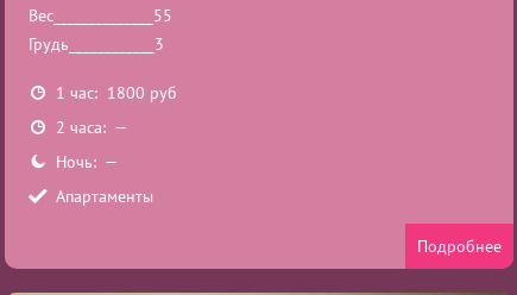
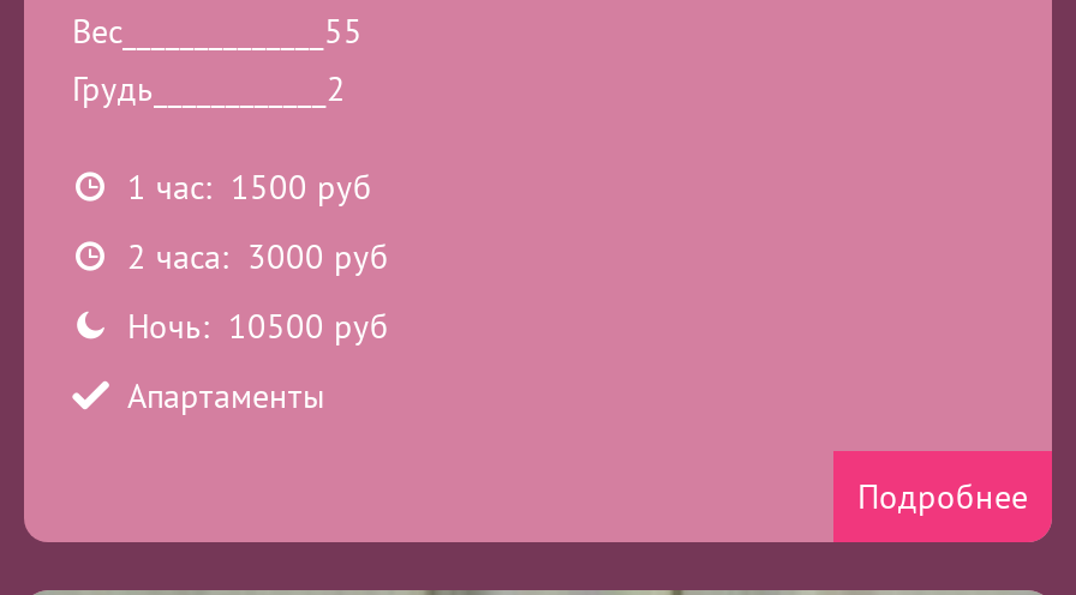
- Грудь____________ 3
+ Грудь____________ 2

- 1 час: 1800 руб
+ 1 час: 1500 руб

- 2 часа: —
+ 2 часа: 3000 руб

- Ночь: —
+ Ночь: 10500 руб
